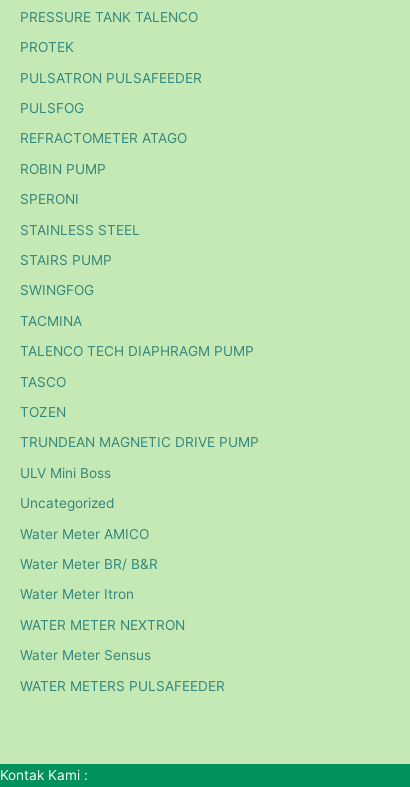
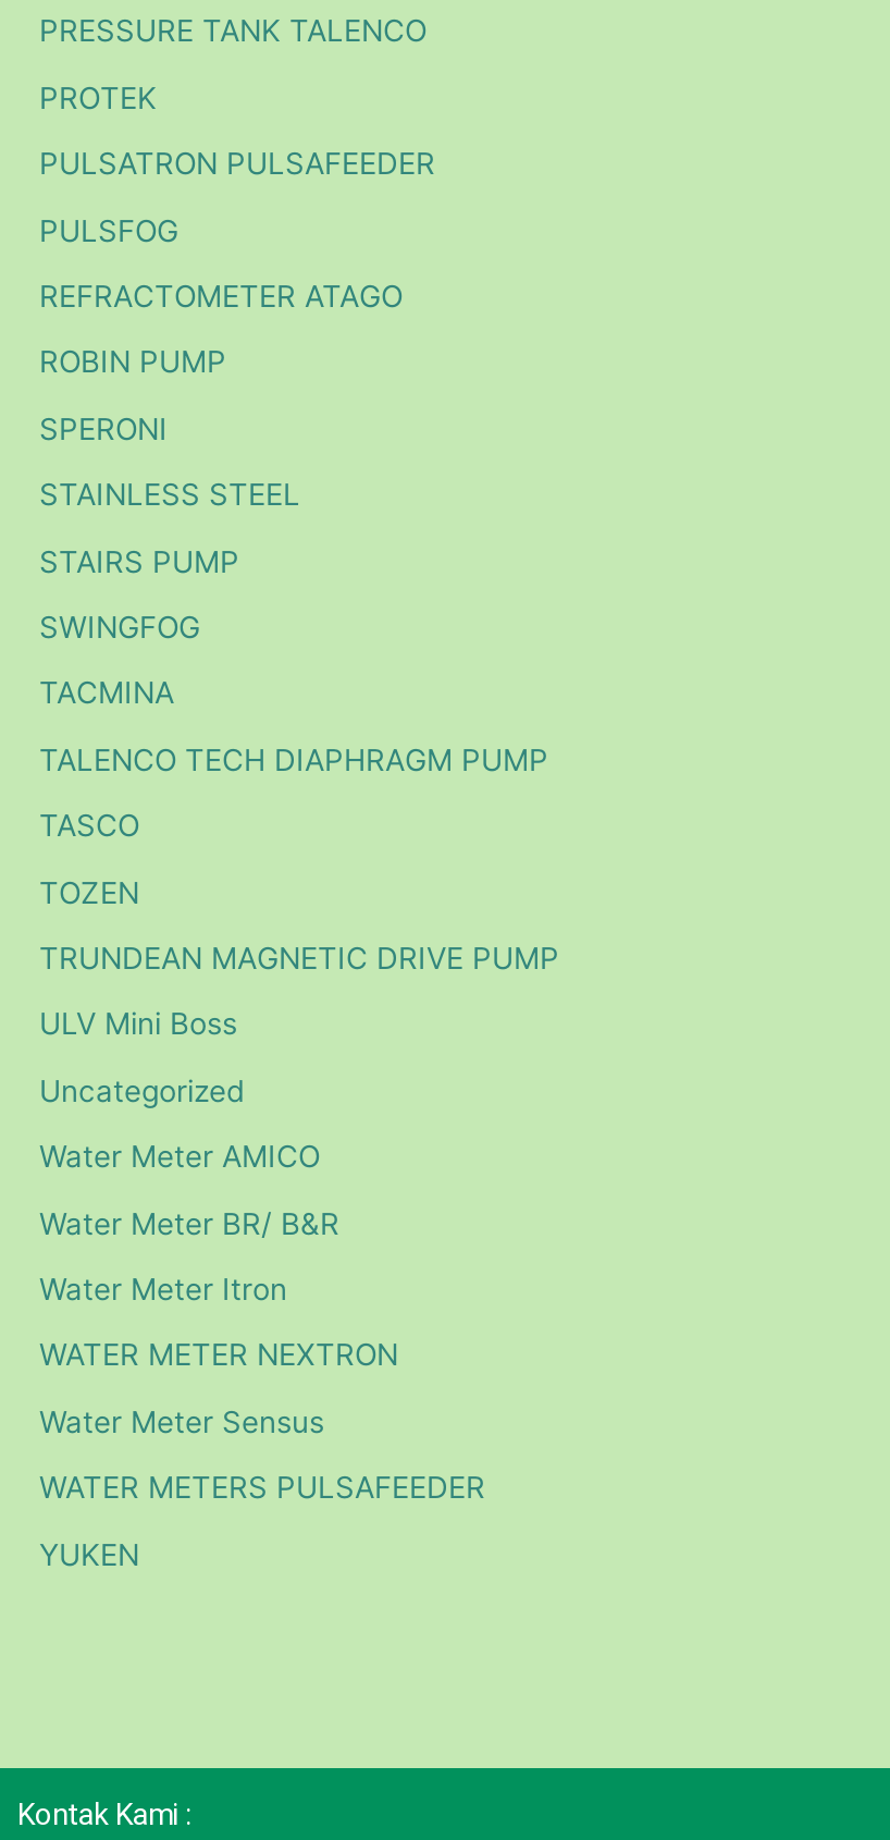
+ YUKEN
